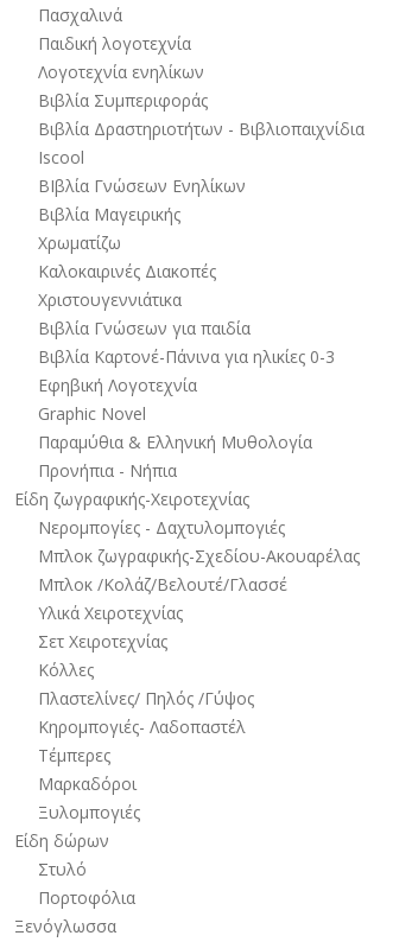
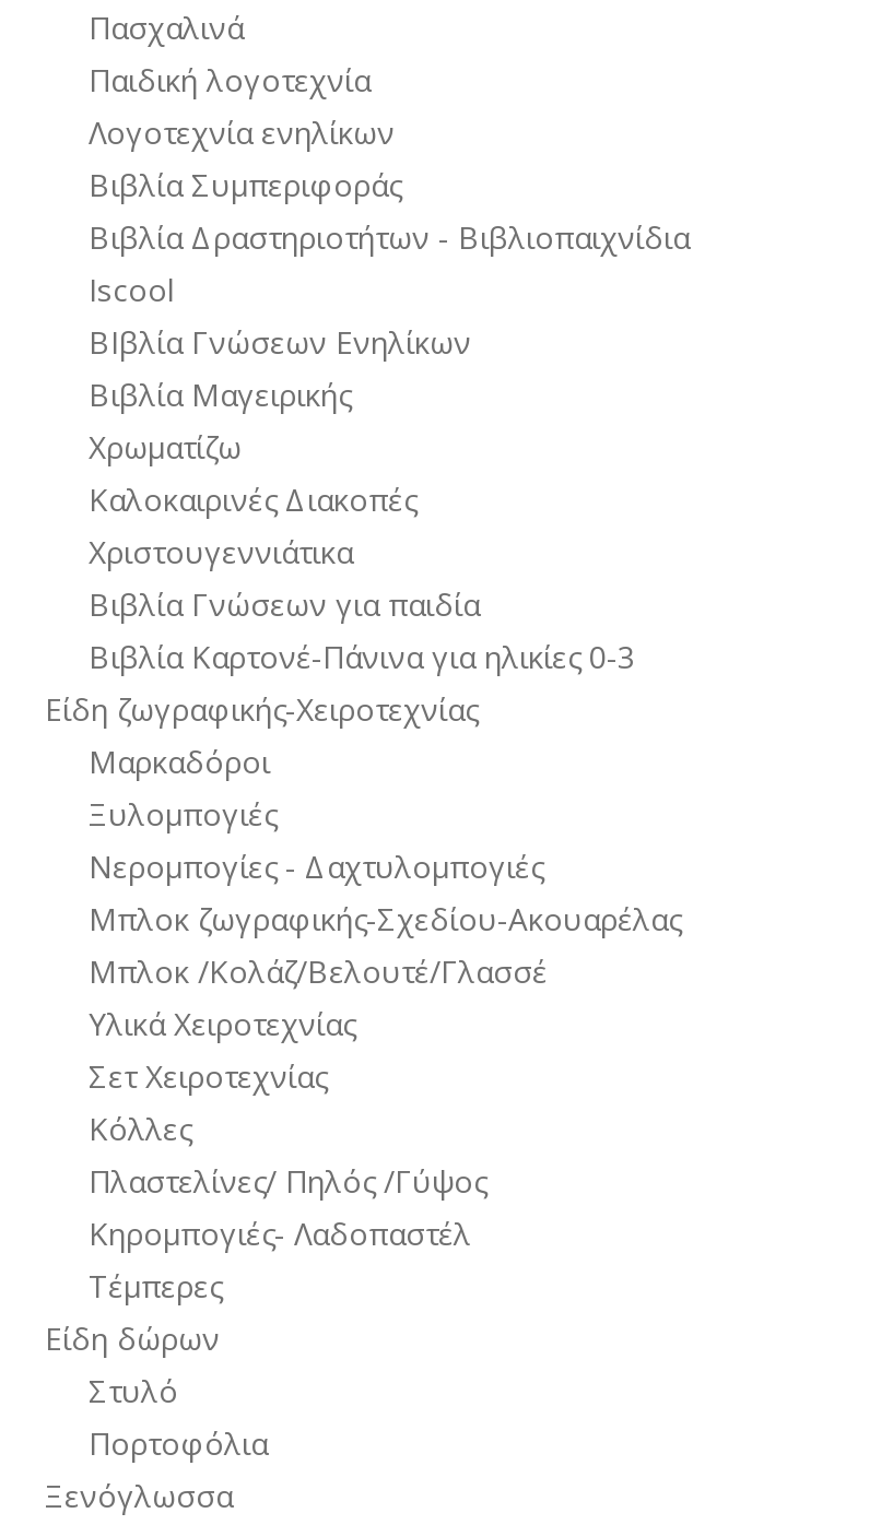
- Εφηβική Λογοτεχνία
- Graphic Novel
- Παραμύθια & Ελληνική Μυθολογία
- Προνήπια - Νήπια

moved up: Μαρκαδόροι | Ξυλομπογιές
